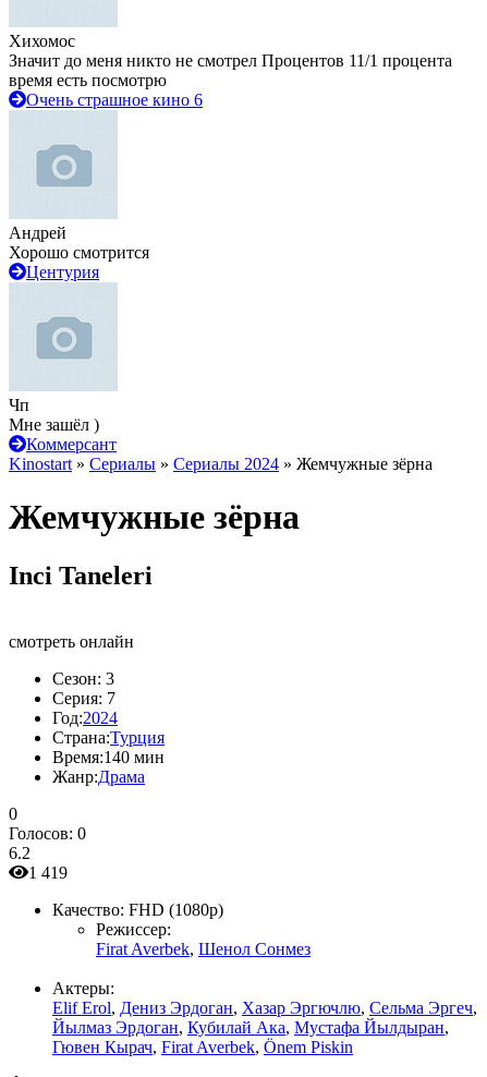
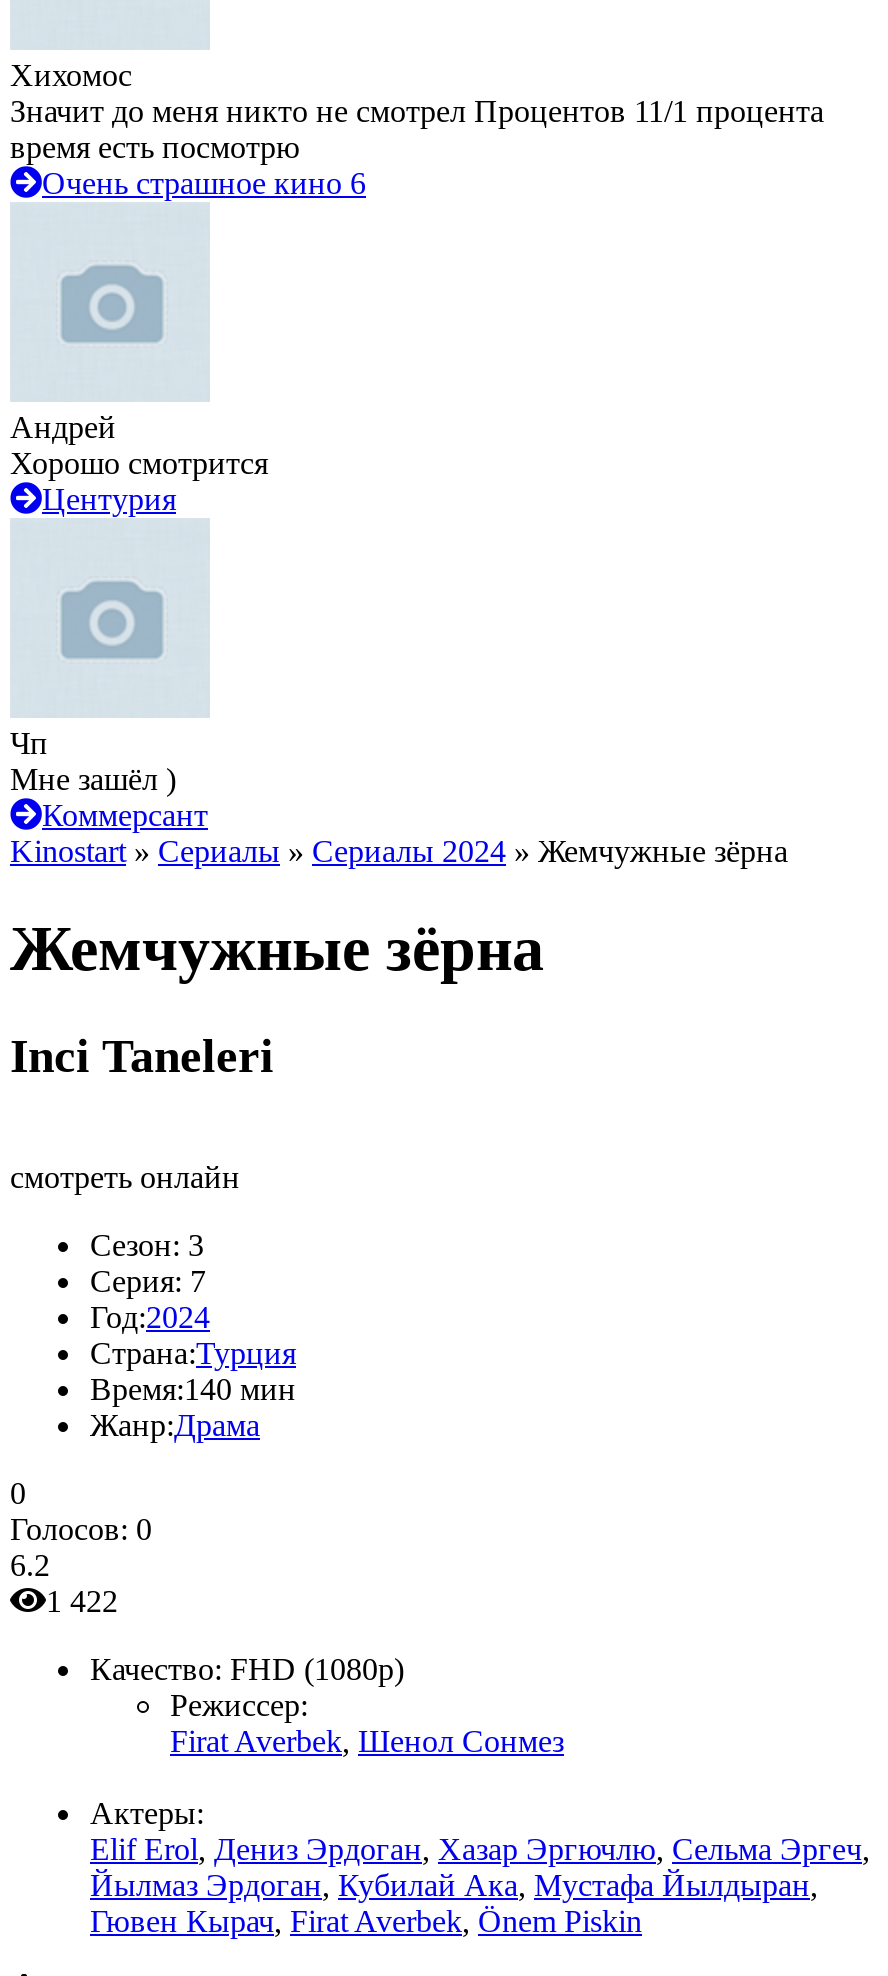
- 1 419
+ 1 422
